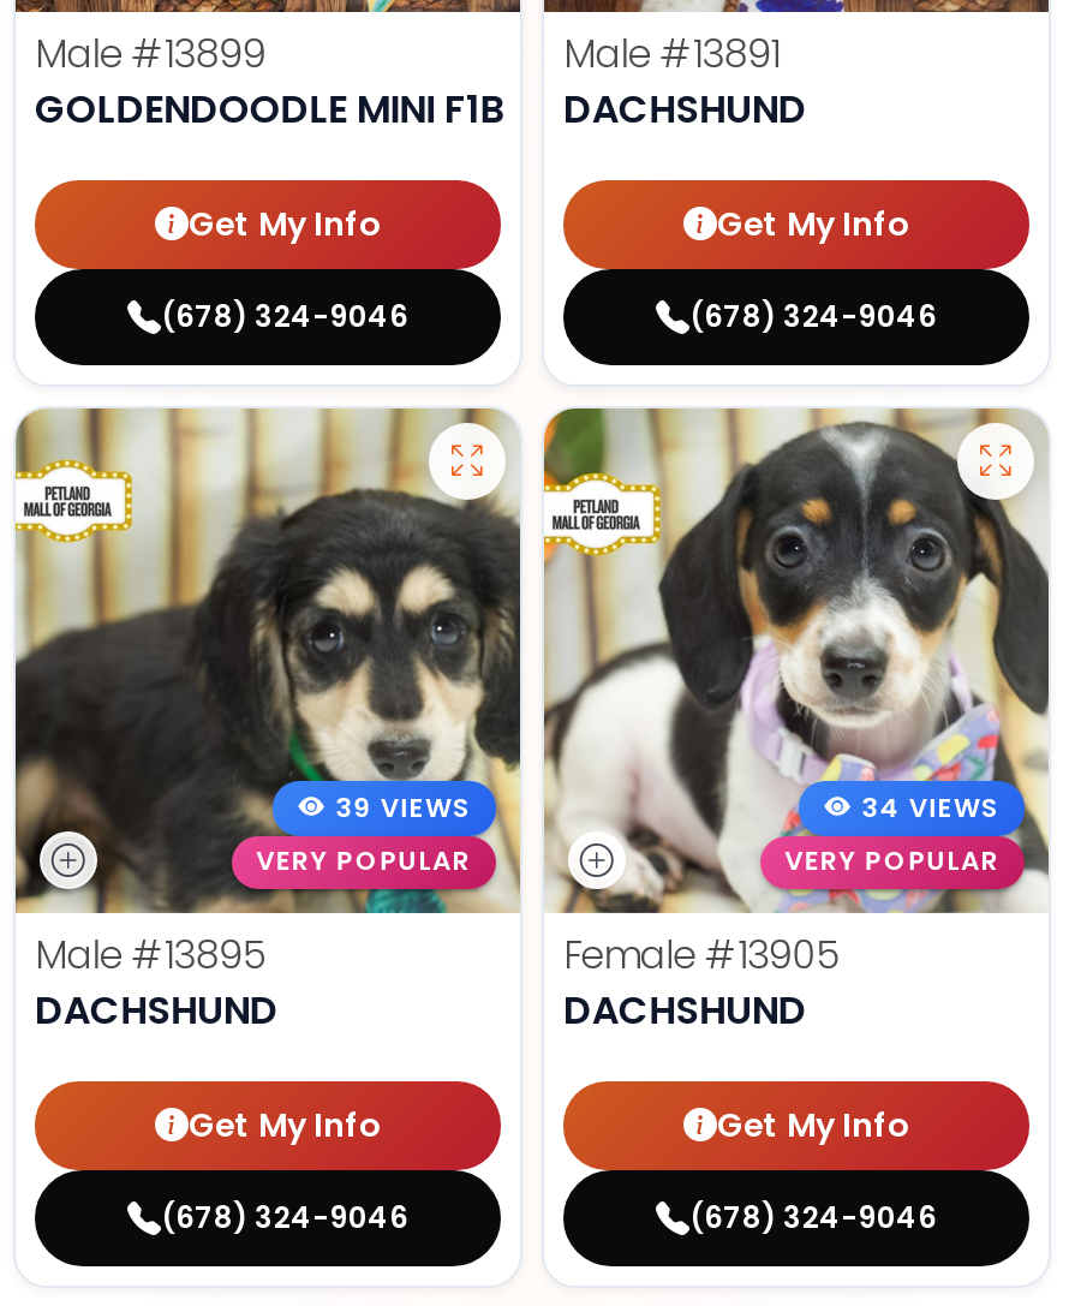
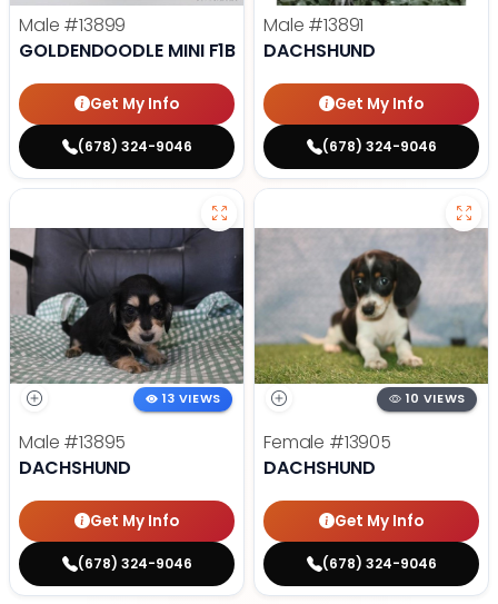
- [image]
- 39 VIEWS
- VERY POPULAR
+ [image]
+ 13 VIEWS

- [image]
- 34 VIEWS
- VERY POPULAR
+ [image]
+ 10 VIEWS
